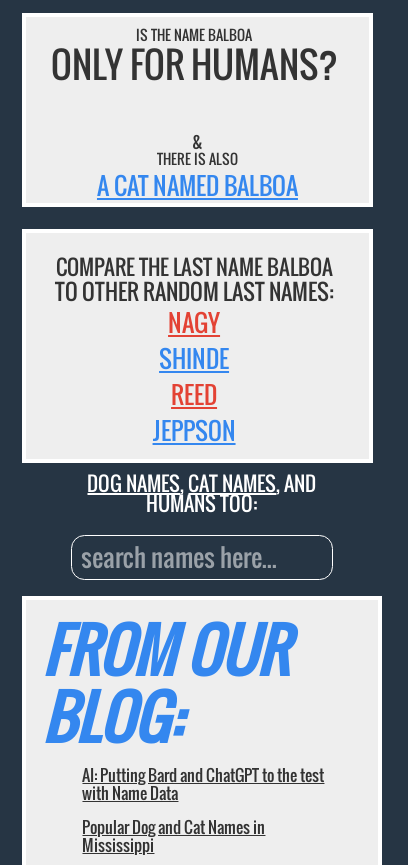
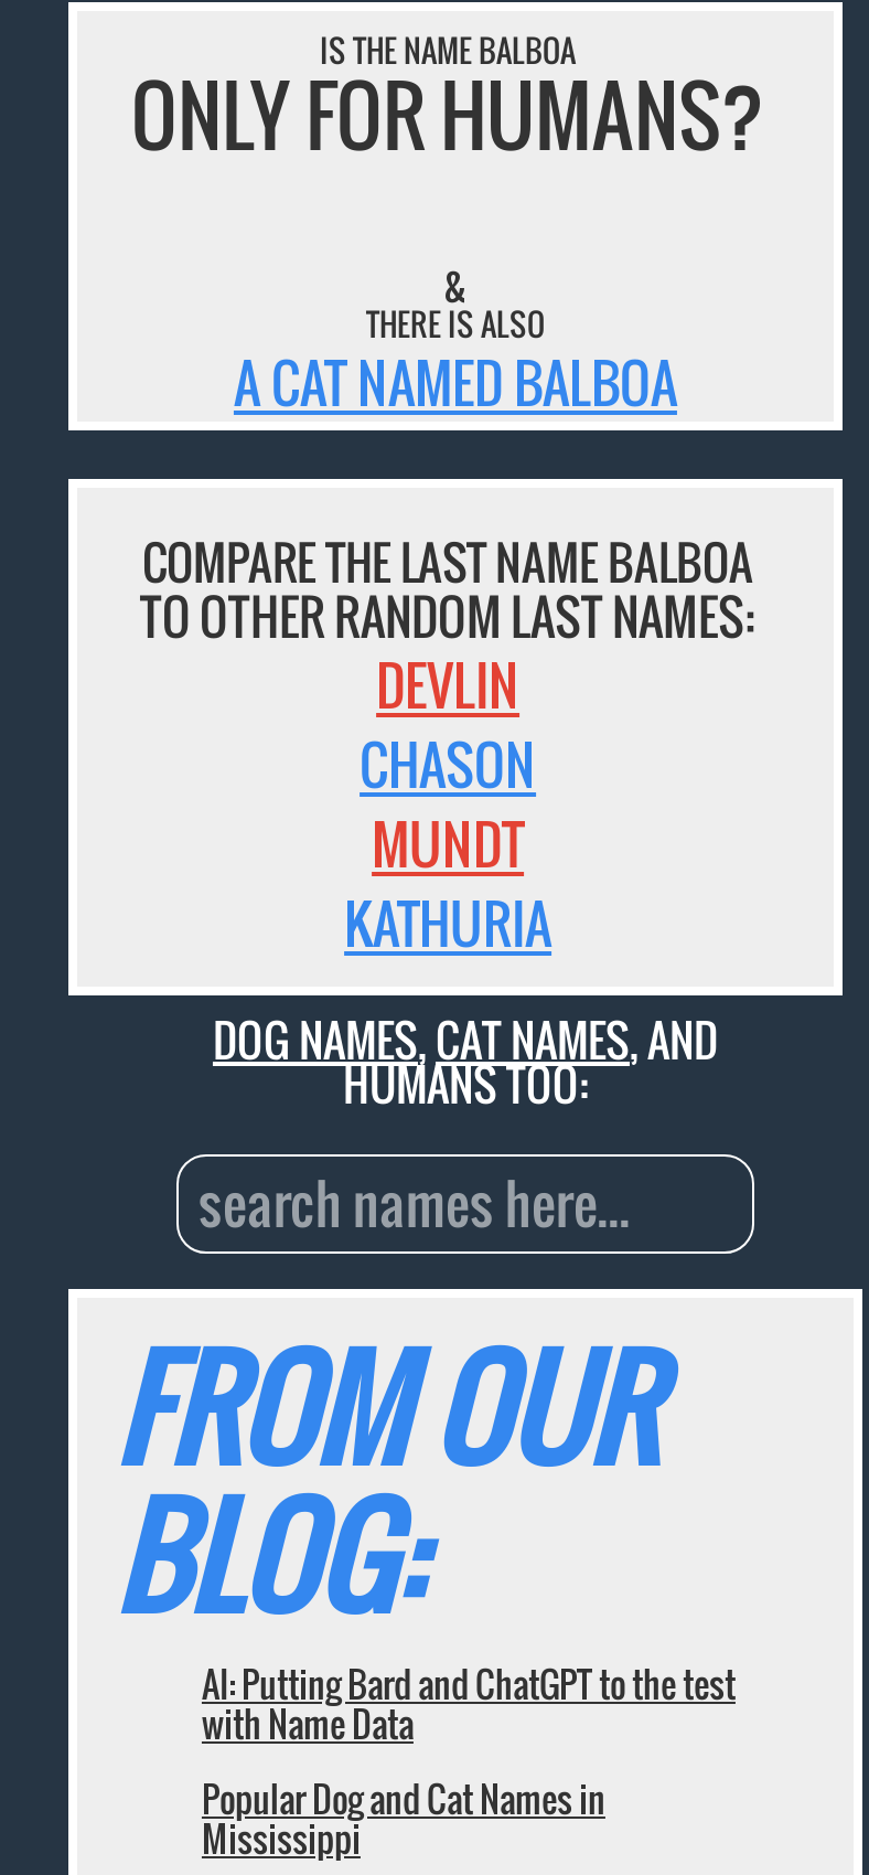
- NAGY
- SHINDE
- REED
- JEPPSON
+ DEVLIN
+ CHASON
+ MUNDT
+ KATHURIA
